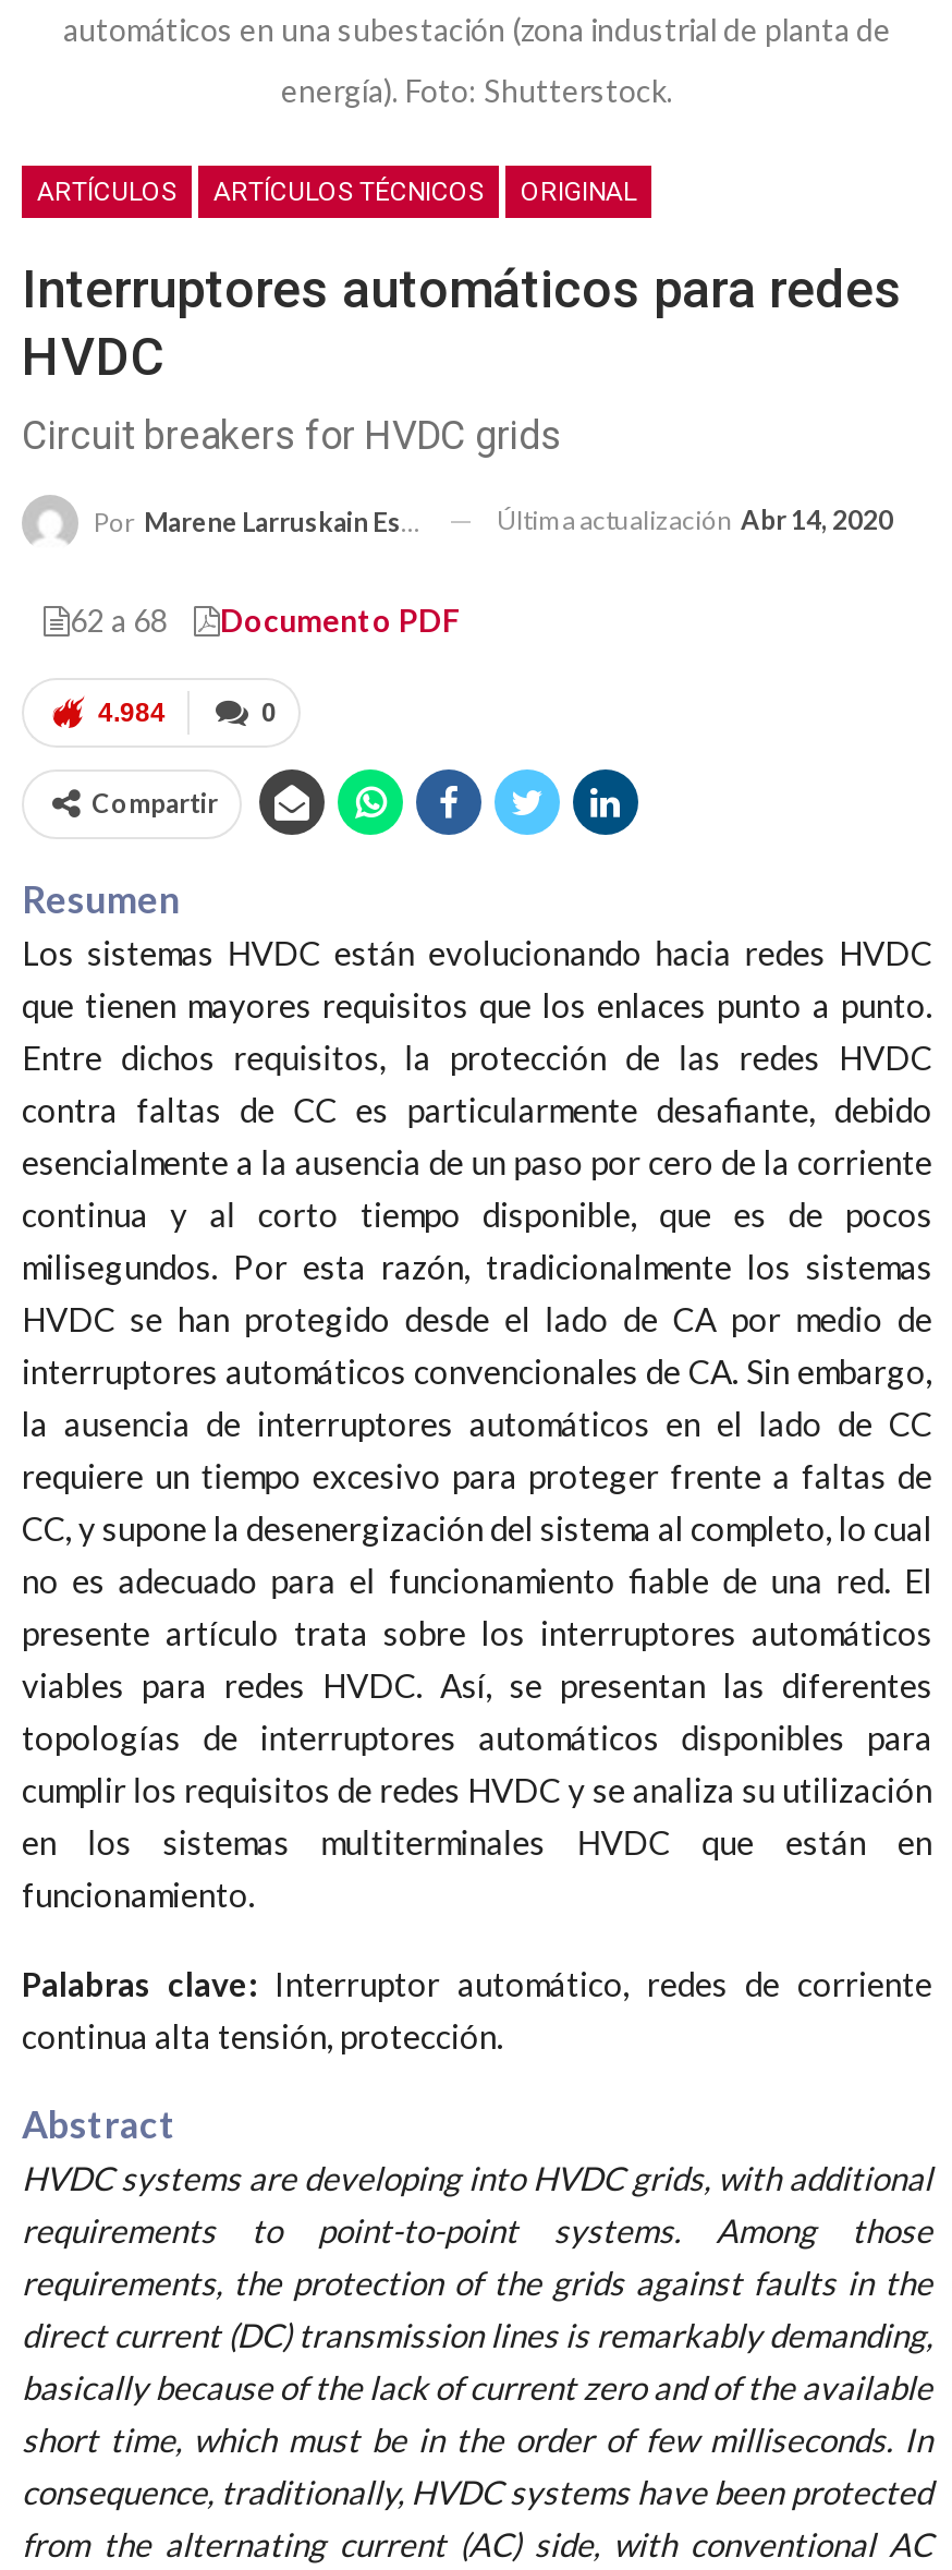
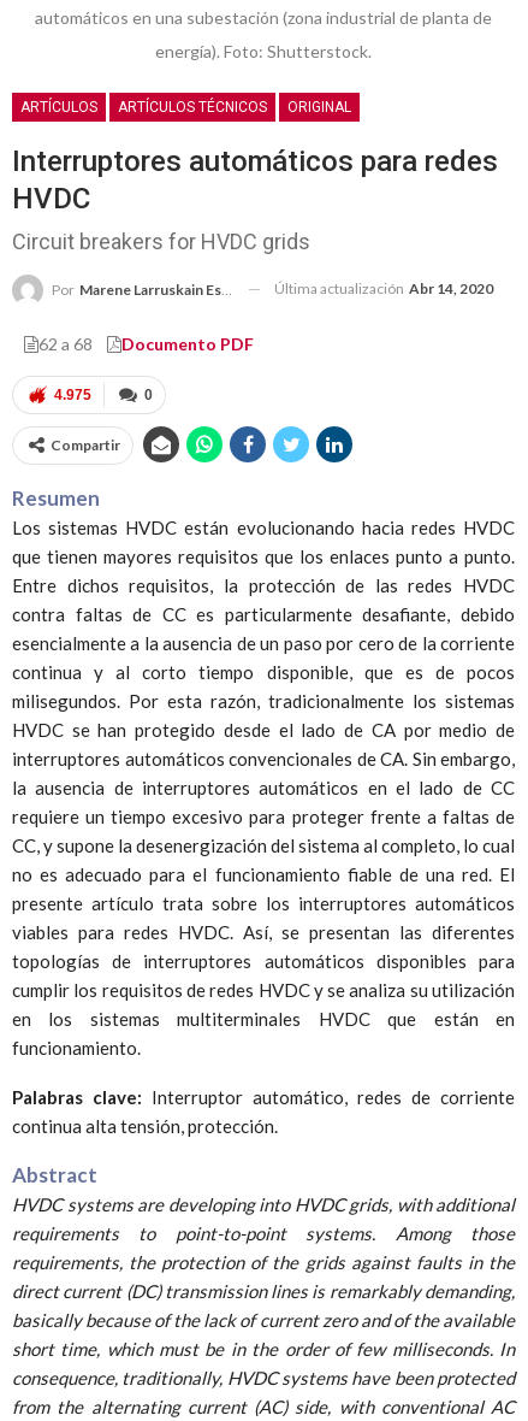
- 4.984
+ 4.975
